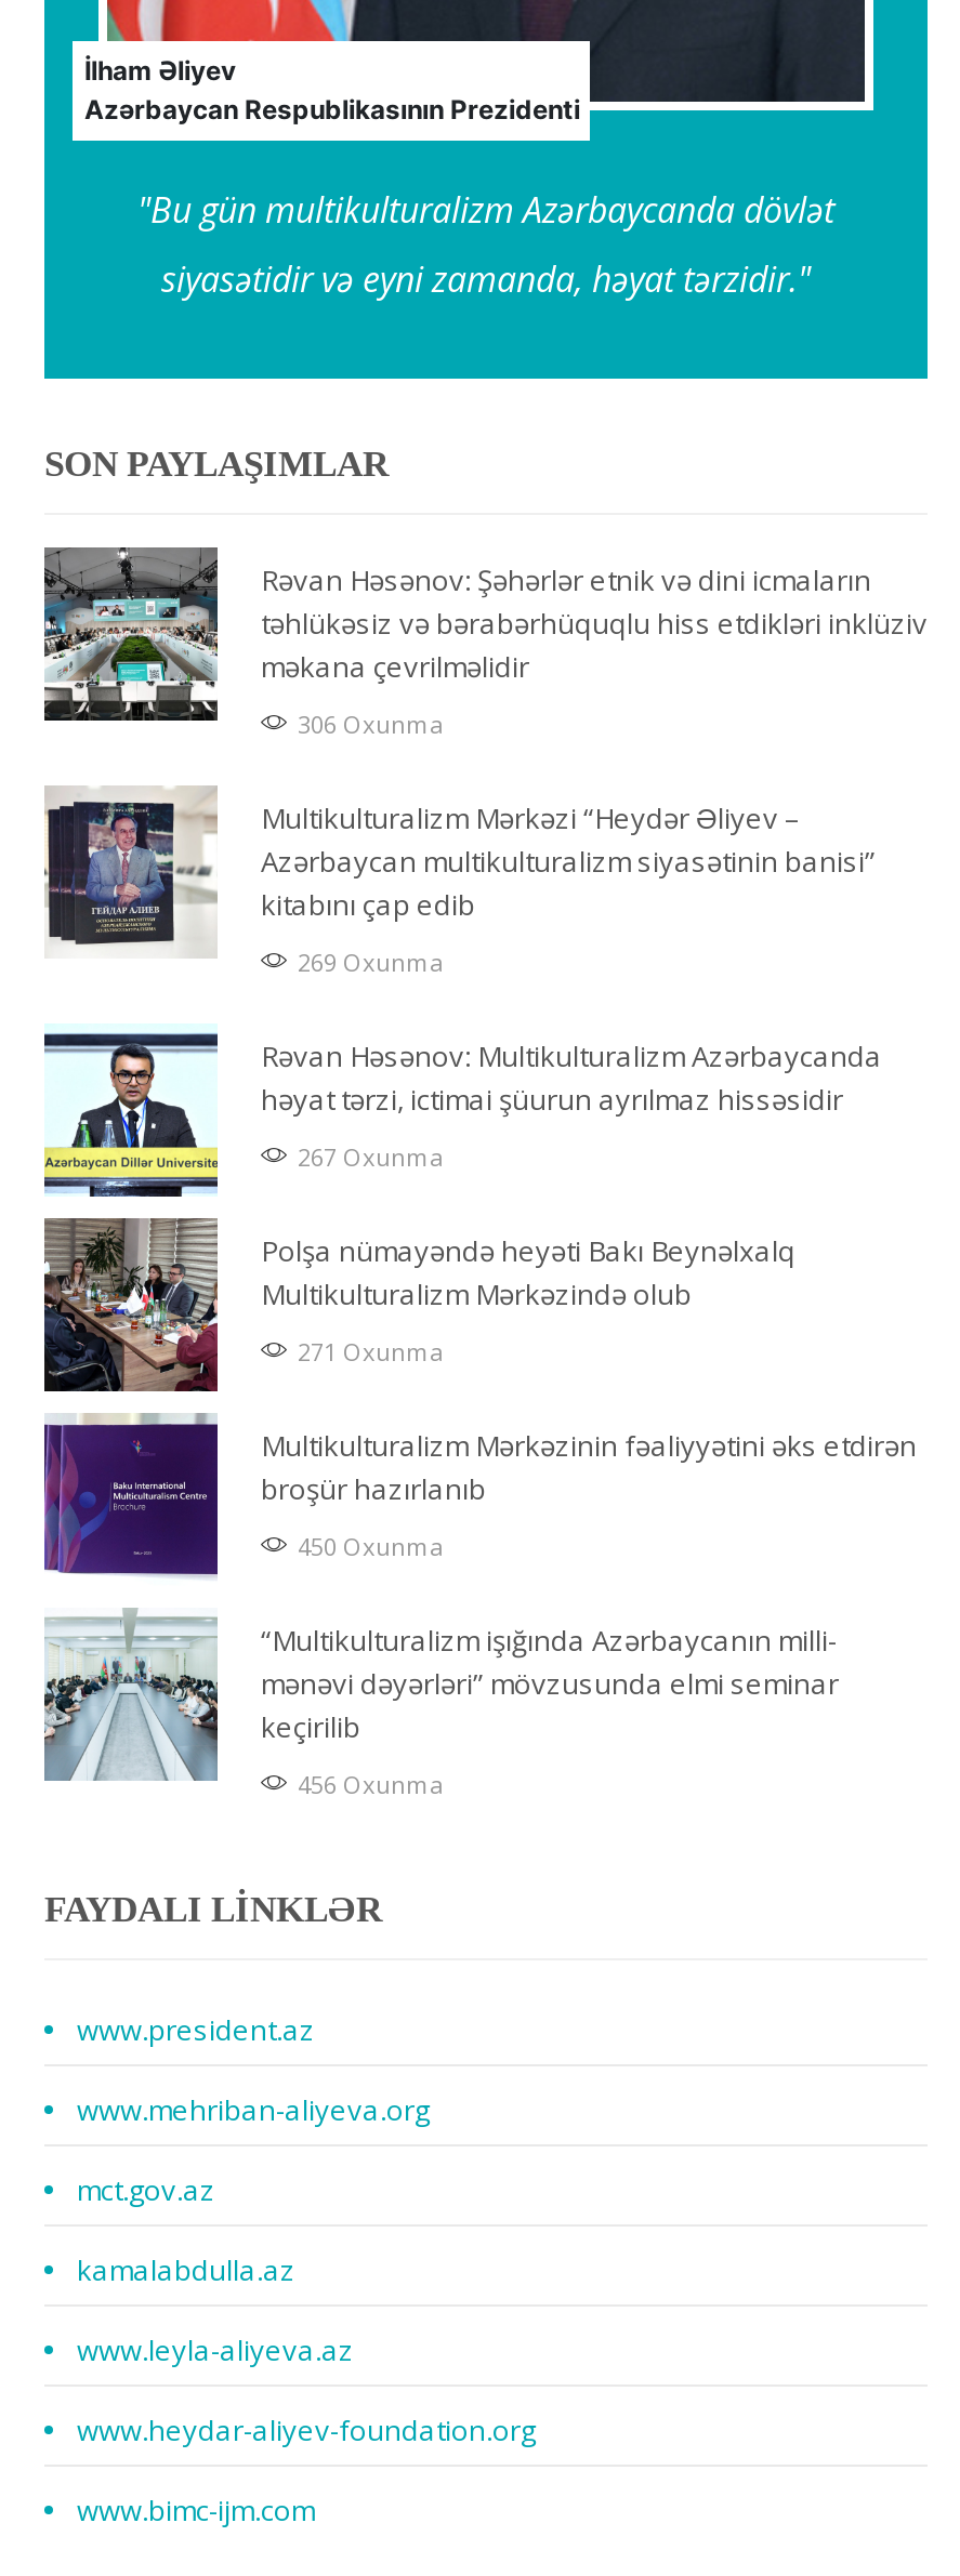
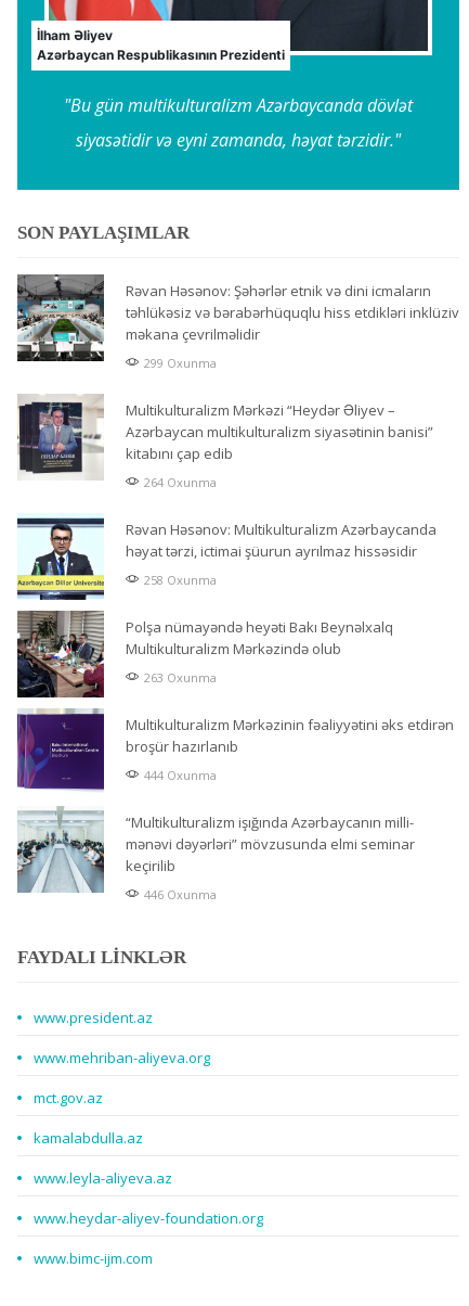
- 306 Oxunma
+ 299 Oxunma

- 269 Oxunma
+ 264 Oxunma

- 267 Oxunma
+ 258 Oxunma

- 271 Oxunma
+ 263 Oxunma

- 450 Oxunma
+ 444 Oxunma

- 456 Oxunma
+ 446 Oxunma
